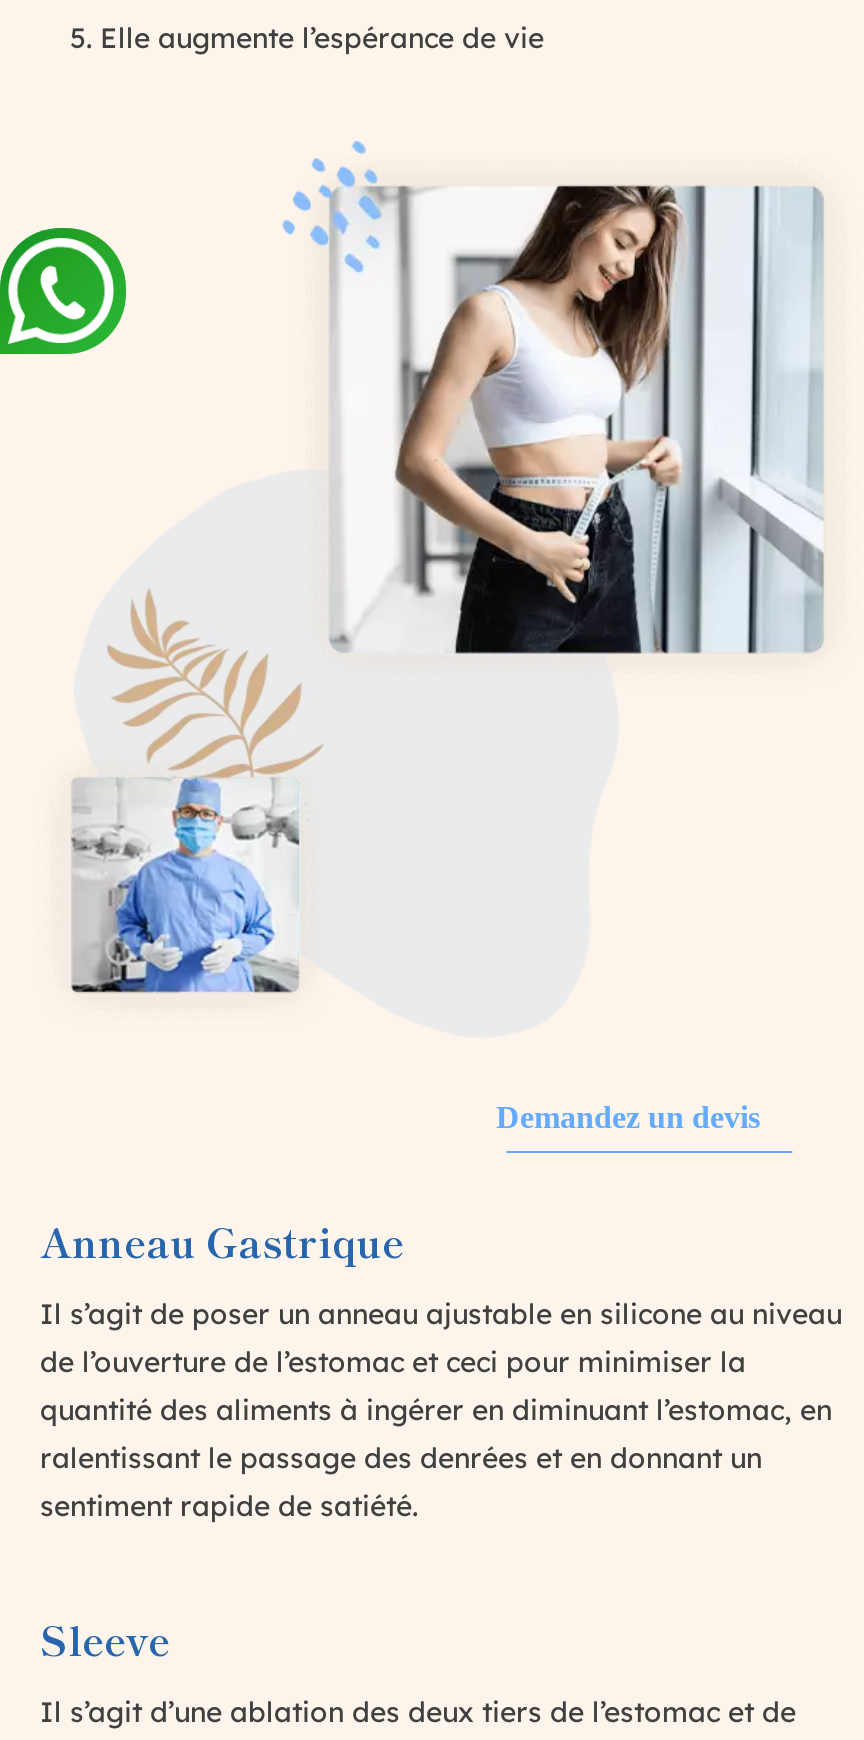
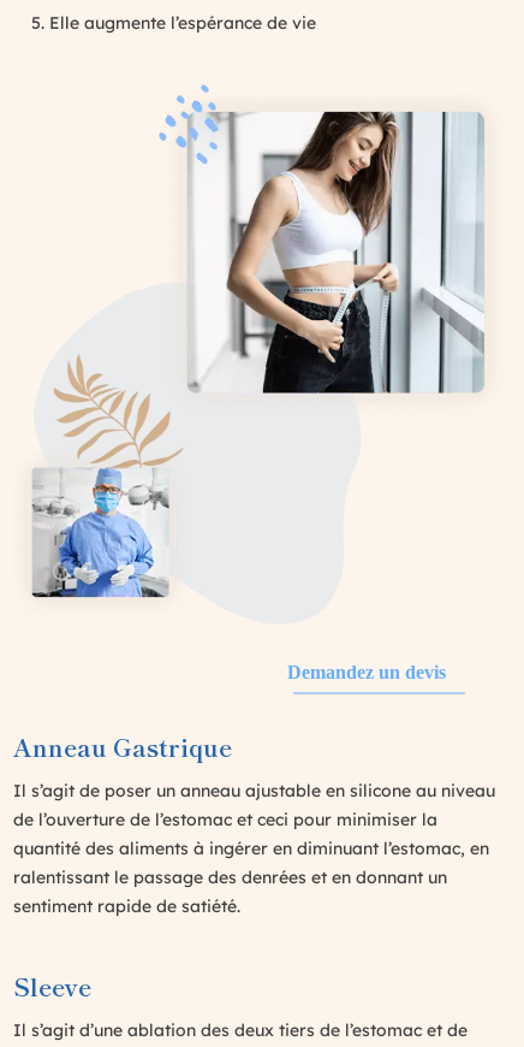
- [image]
